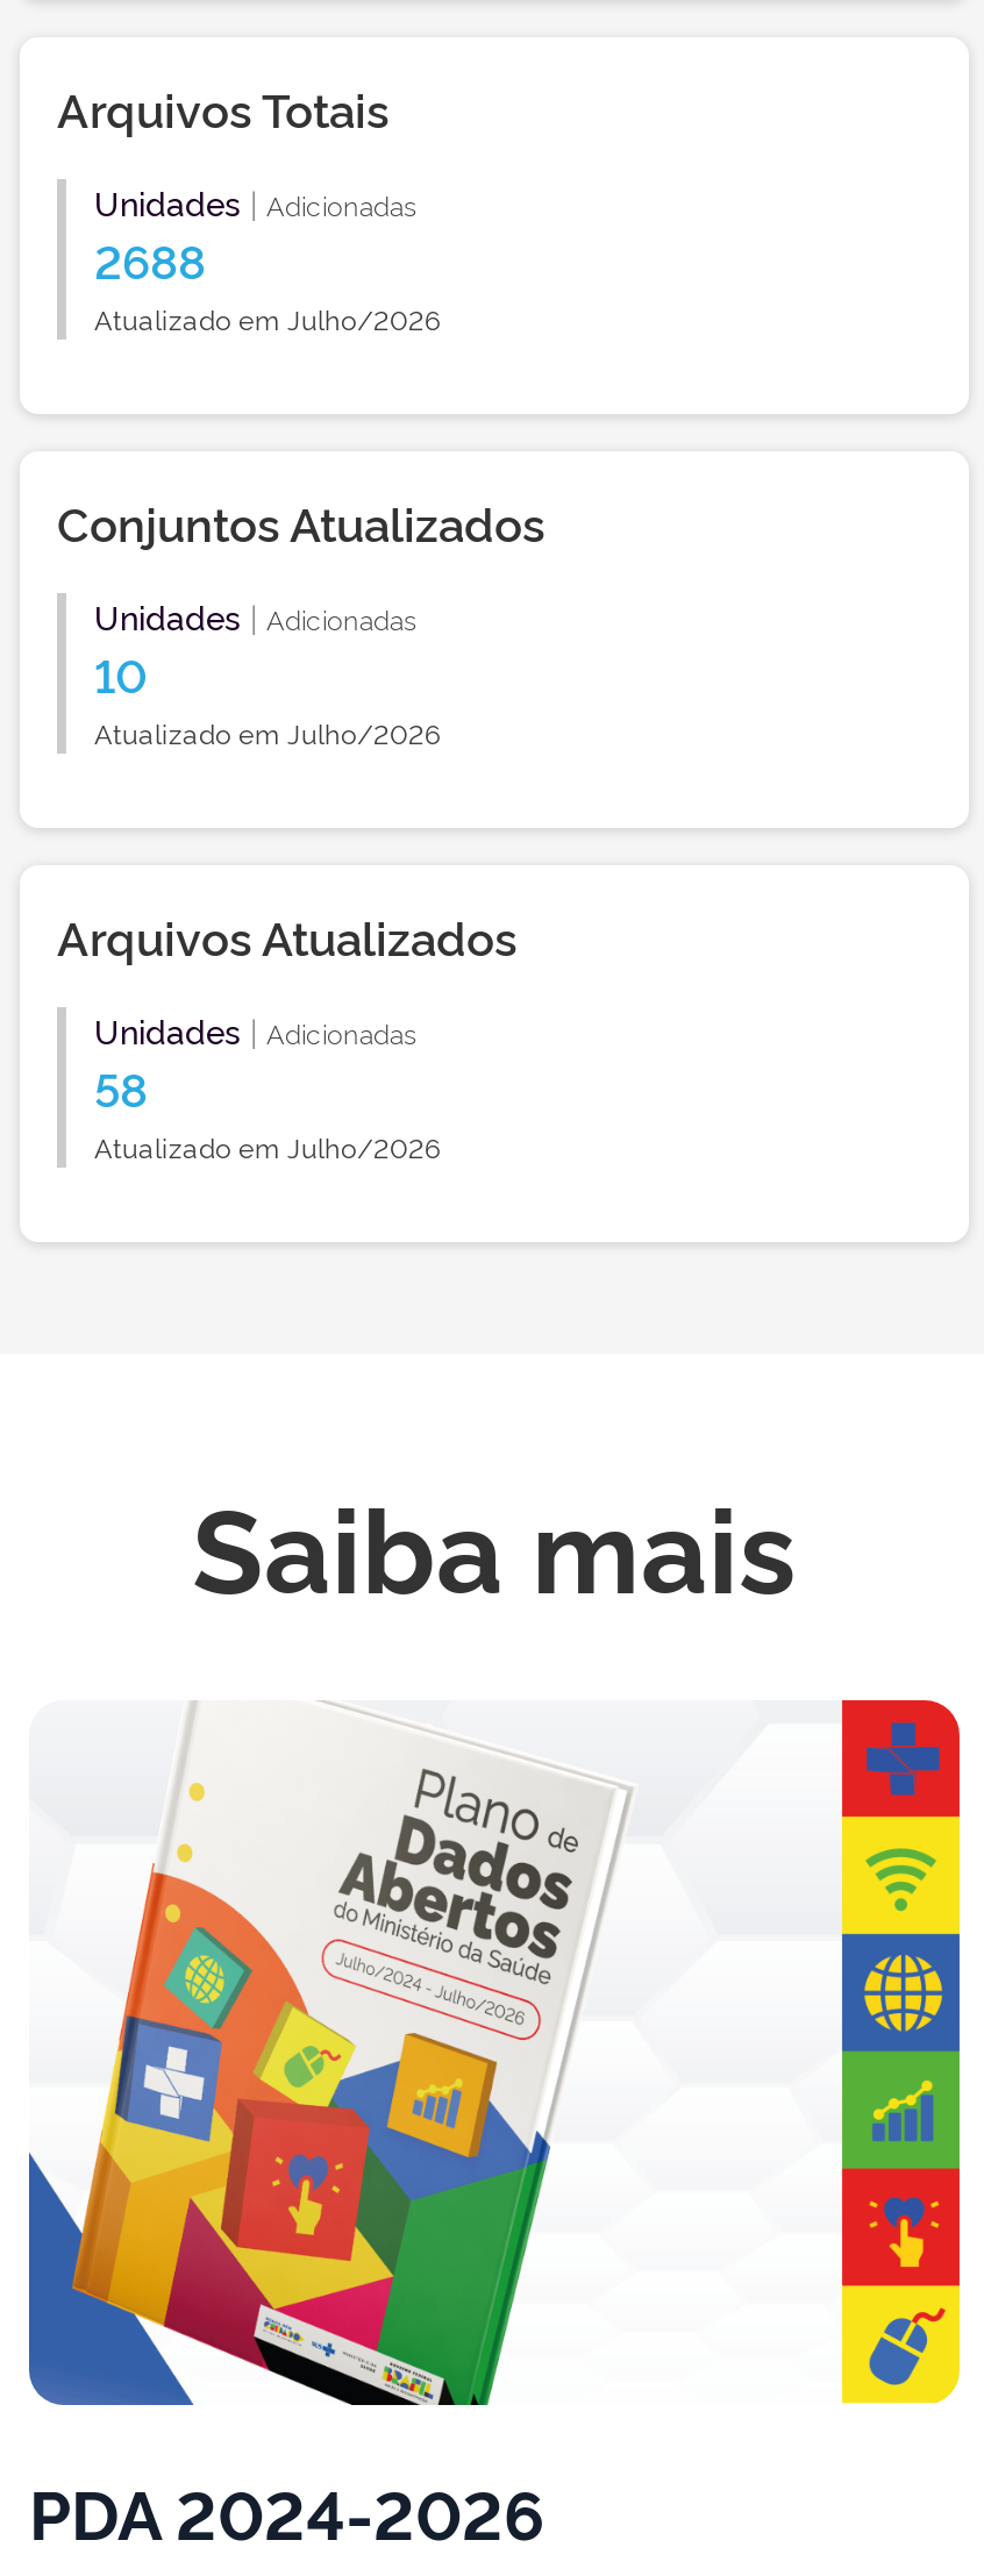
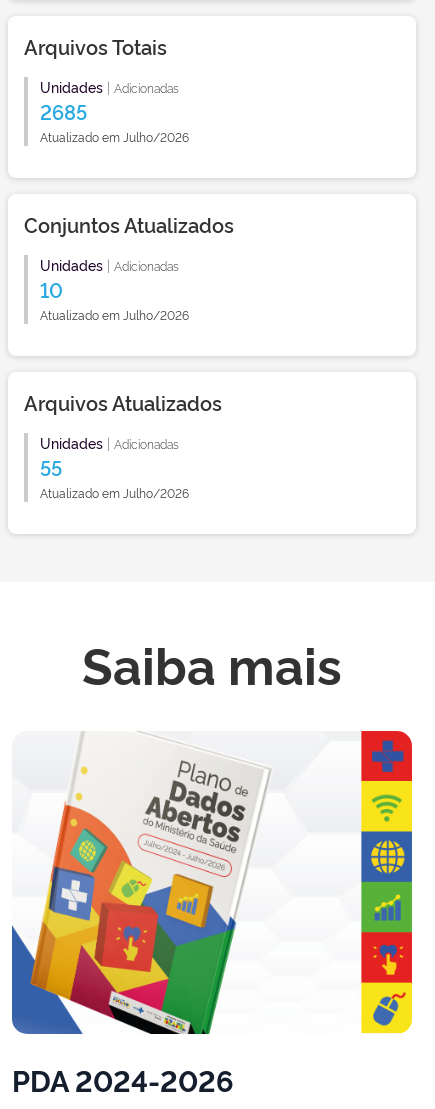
- 2688
+ 2685

- 58
+ 55
